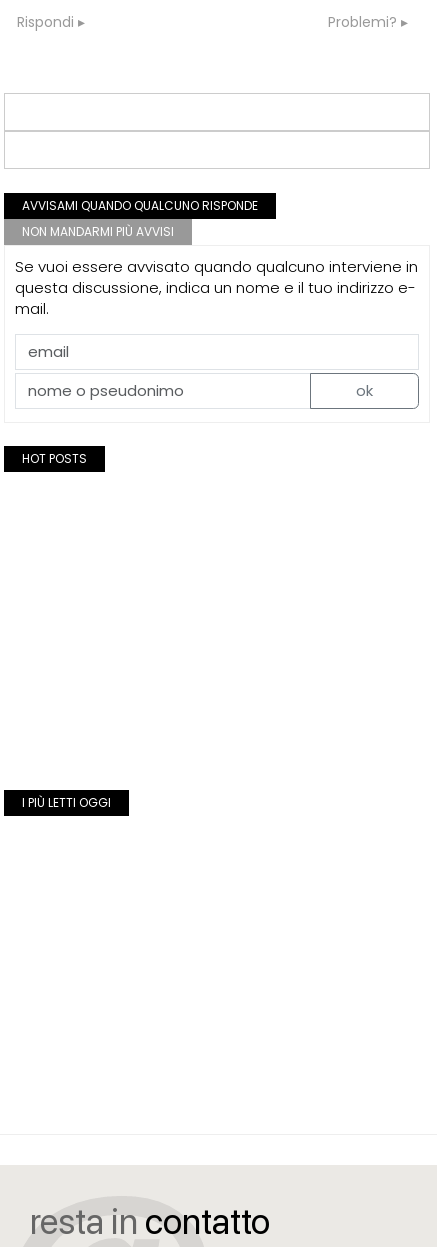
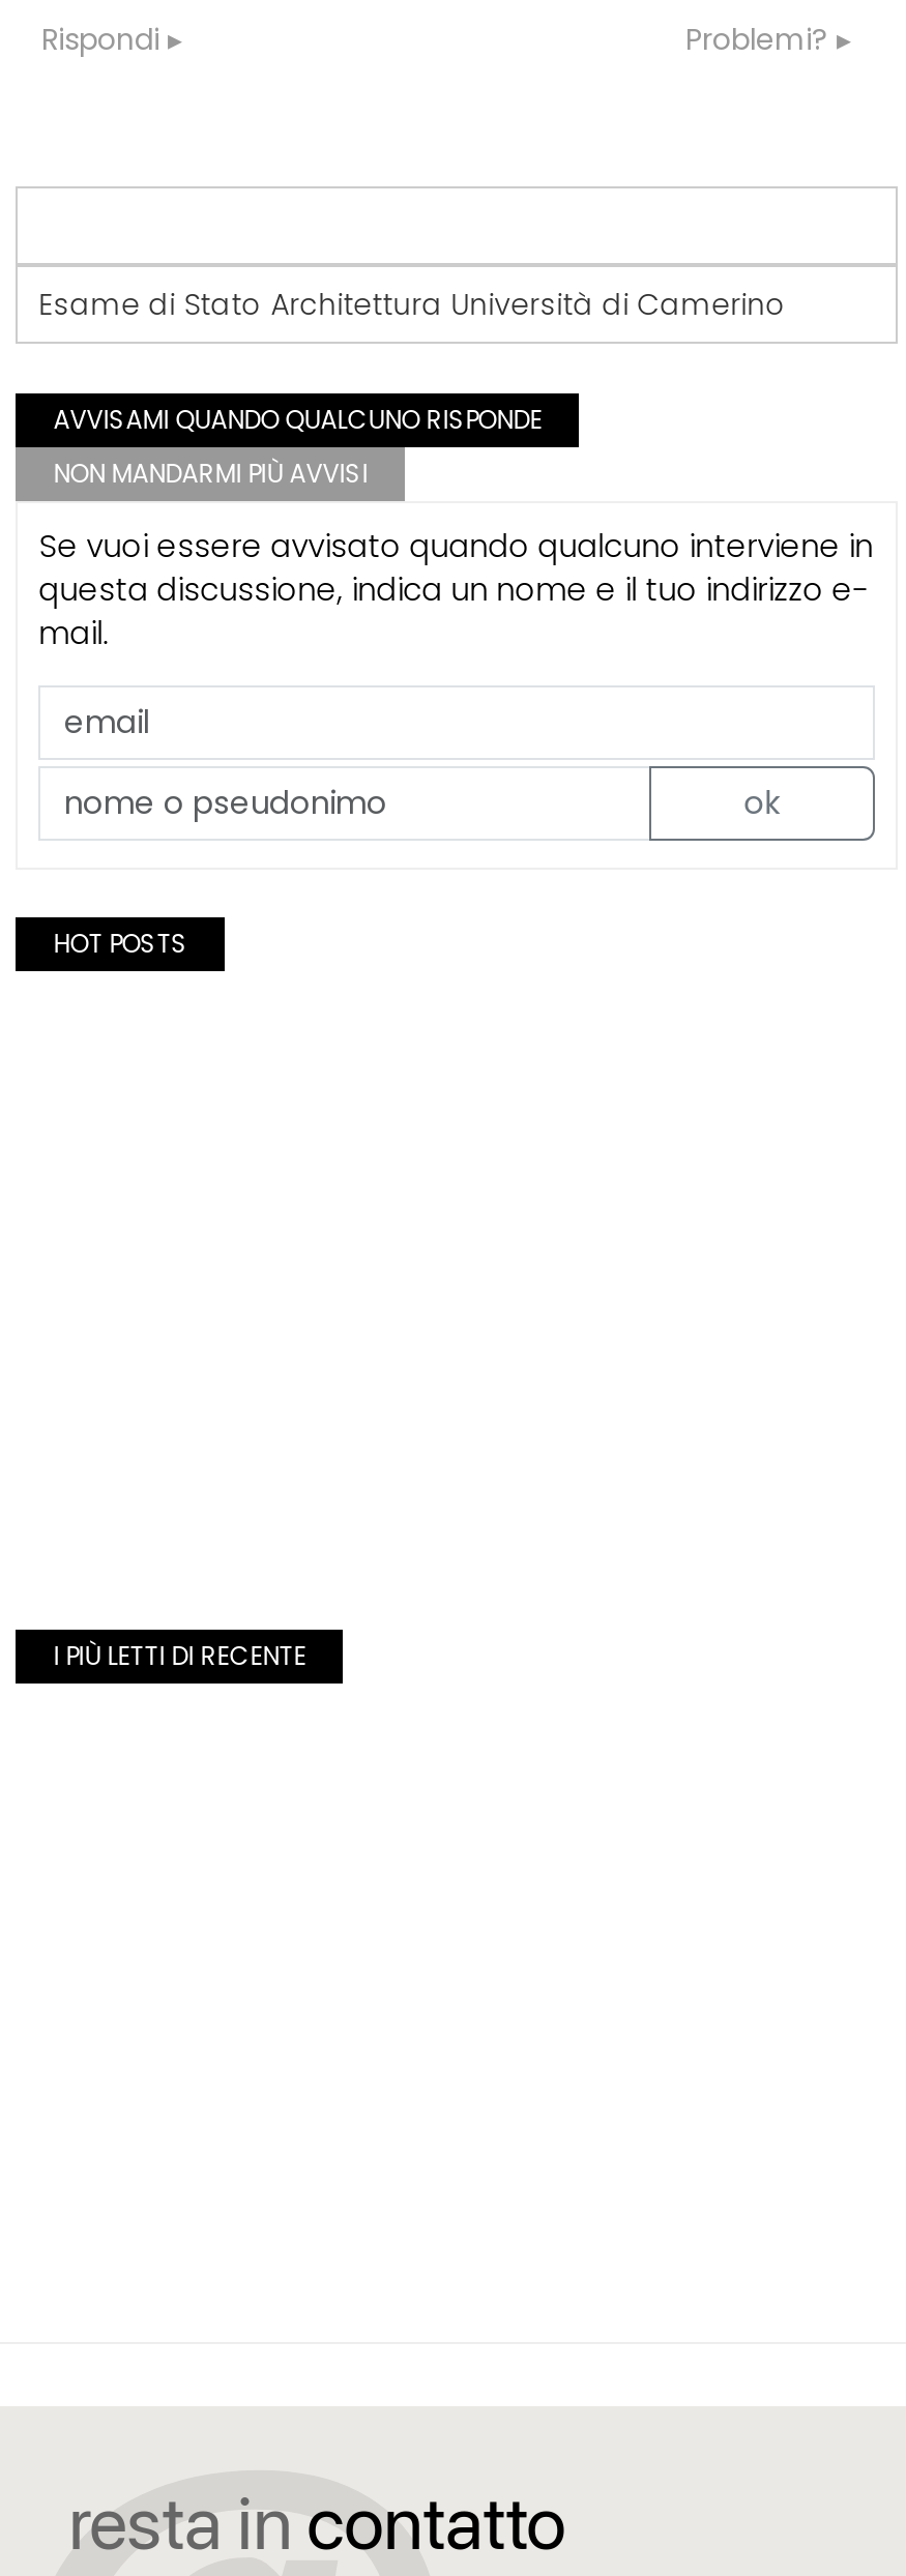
+ Esame di Stato Architettura Università di Camerino

- I PIÙ LETTI OGGI
+ I PIÙ LETTI DI RECENTE
